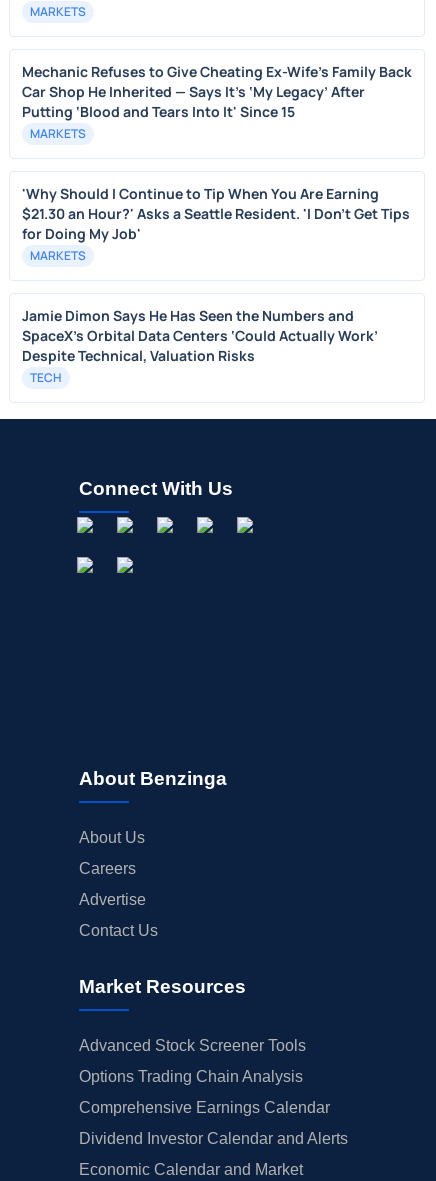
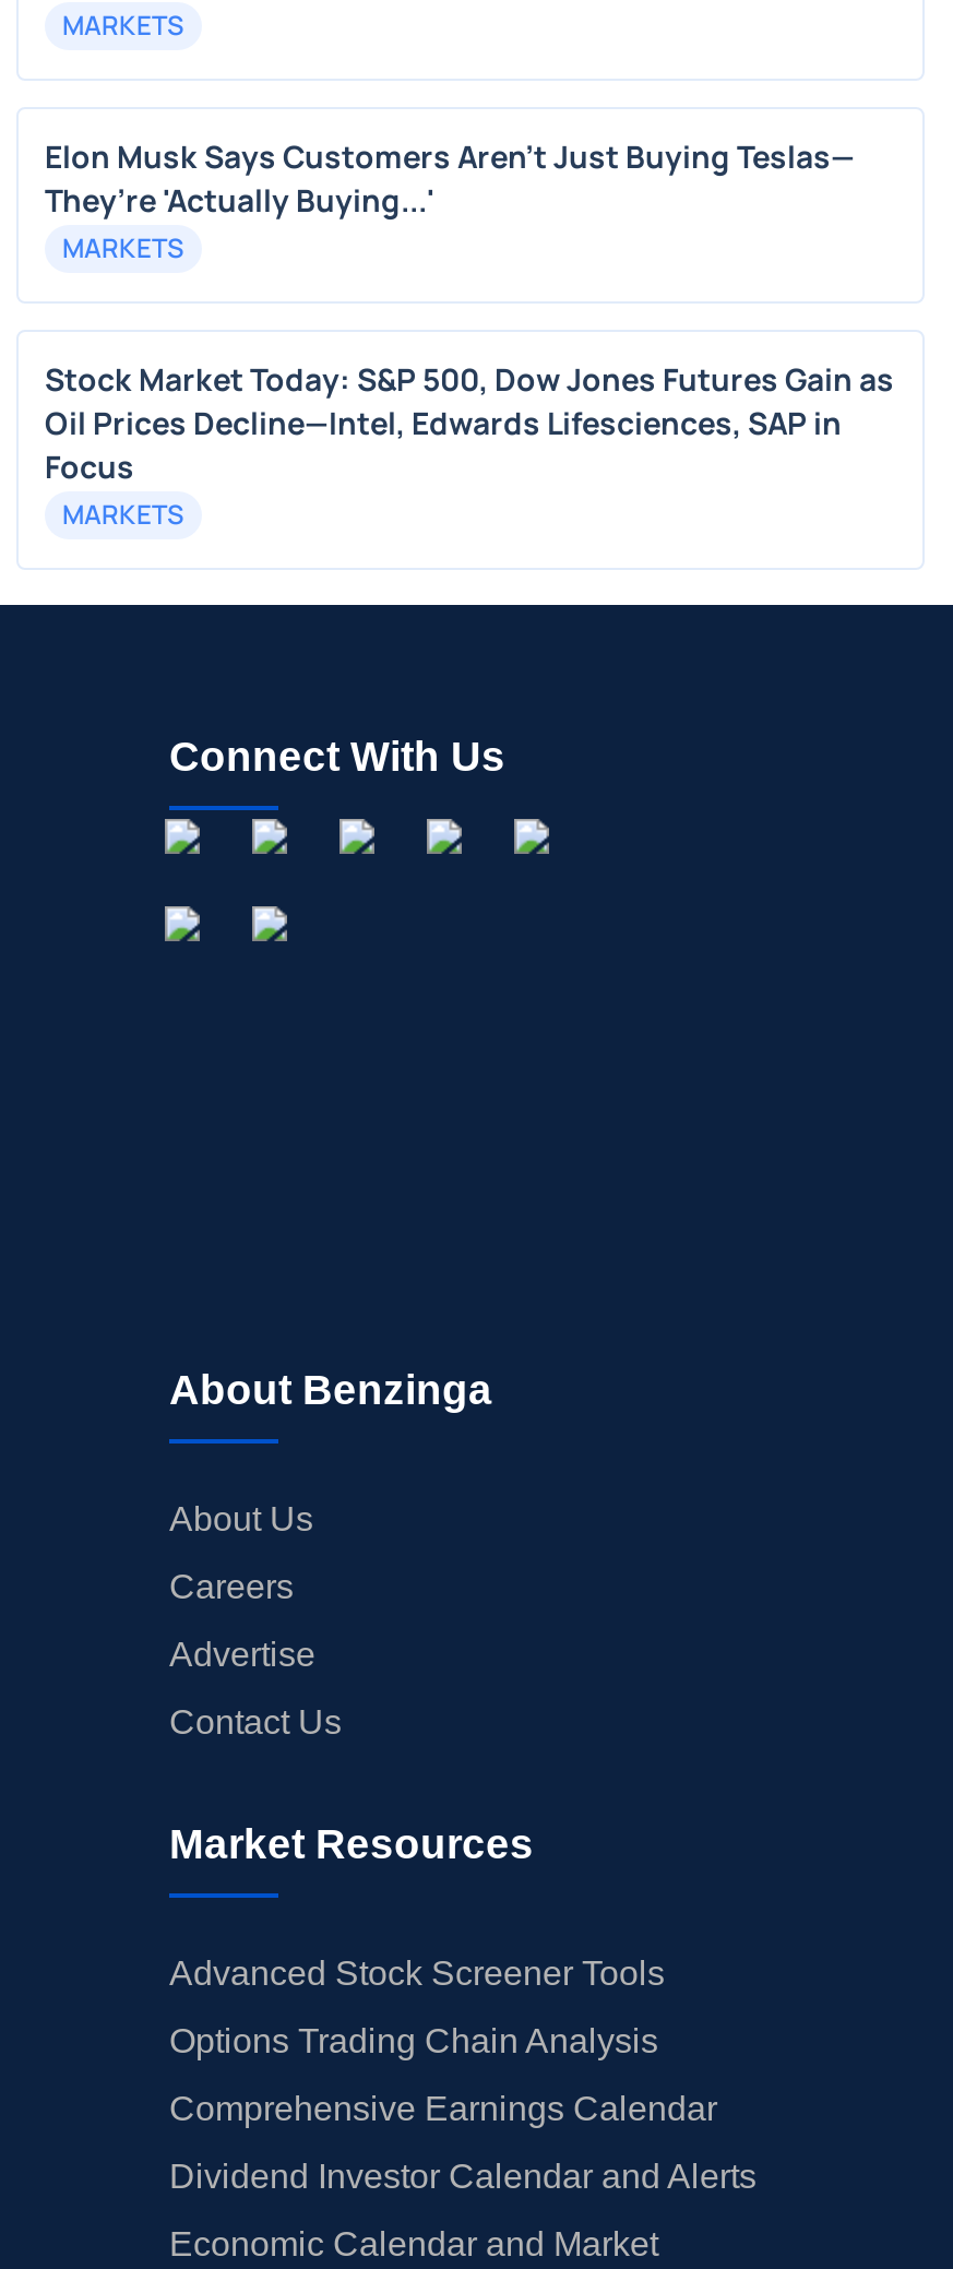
- Mechanic Refuses to Give Cheating Ex-Wife's Family Back
- Car Shop He Inherited — Says It's ‘My Legacy’ After
- Putting ‘Blood and Tears Into It' Since 15
+ Elon Musk Says Customers Aren’t Just Buying Teslas—
+ They’re 'Actually Buying...'

- 'Why Should I Continue to Tip When You Are Earning
- $21.30 an Hour?' Asks a Seattle Resident. 'I Don't Get Tips
- for Doing My Job'
+ Stock Market Today: S&P 500, Dow Jones Futures Gain as
+ Oil Prices Decline—Intel, Edwards Lifesciences, SAP in
+ Focus

- Jamie Dimon Says He Has Seen the Numbers and
- SpaceX’s Orbital Data Centers ‘Could Actually Work’
- Despite Technical, Valuation Risks
- TECH
